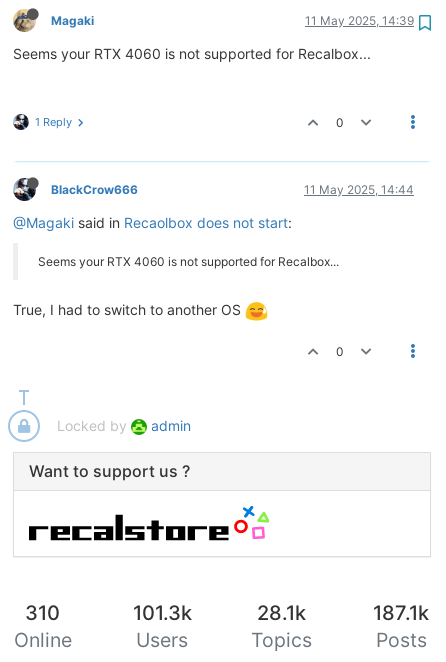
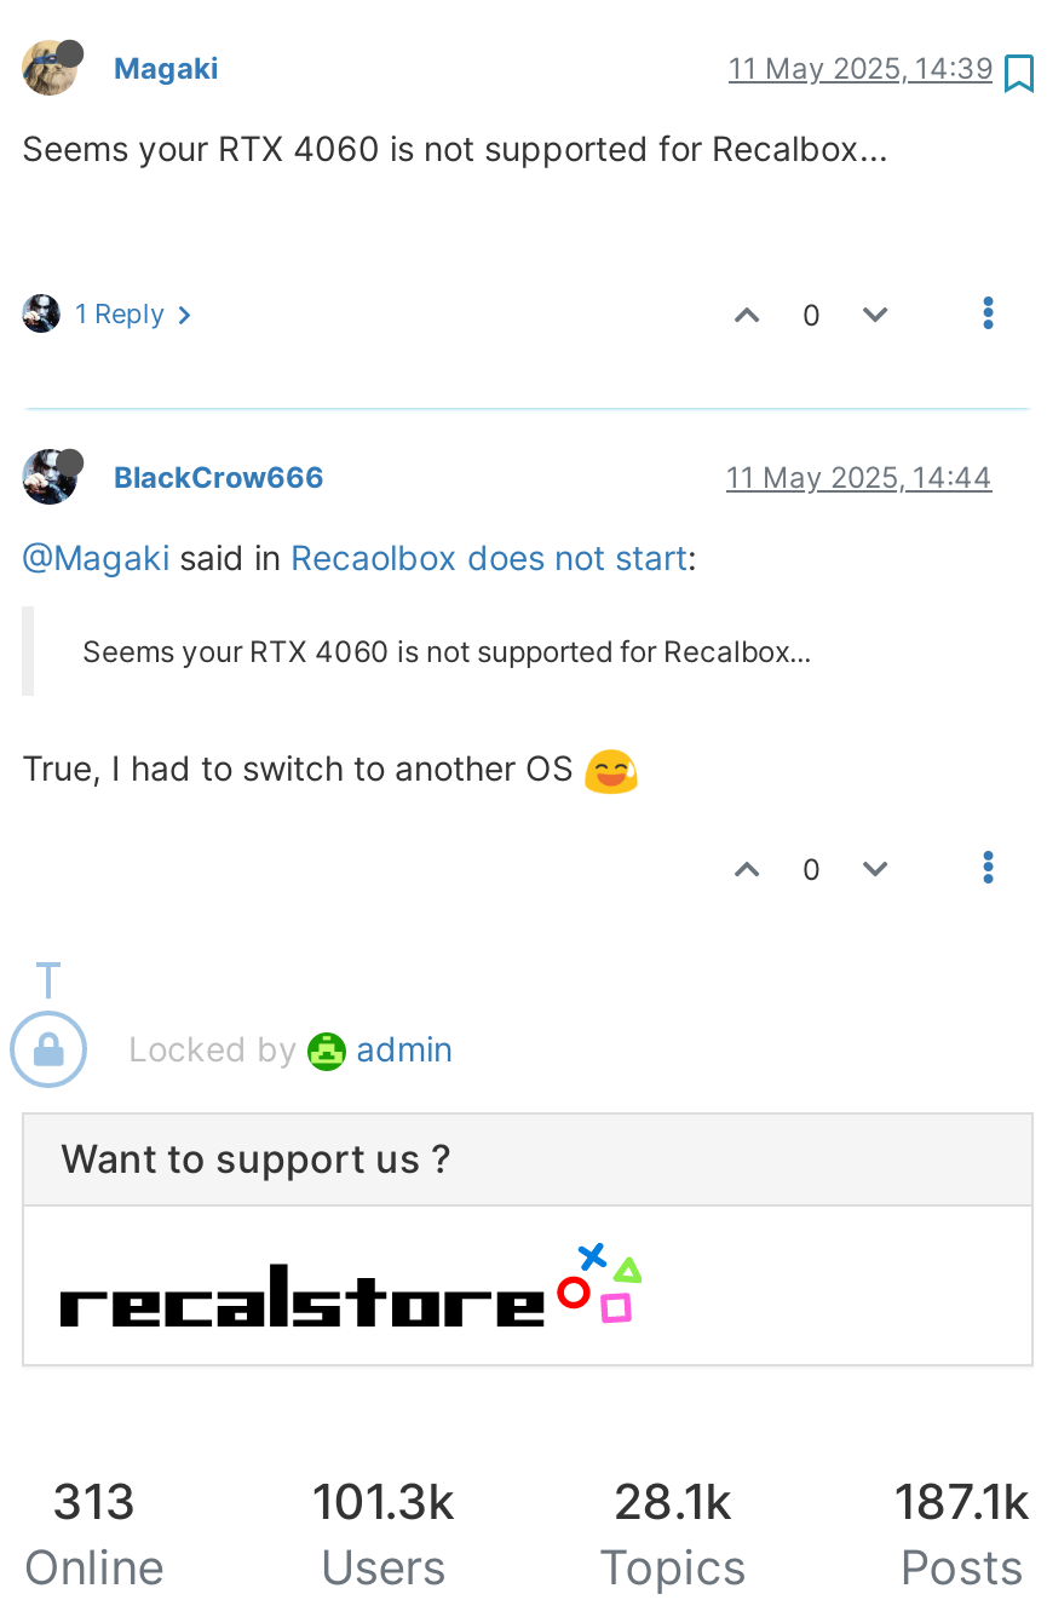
- 310
+ 313
